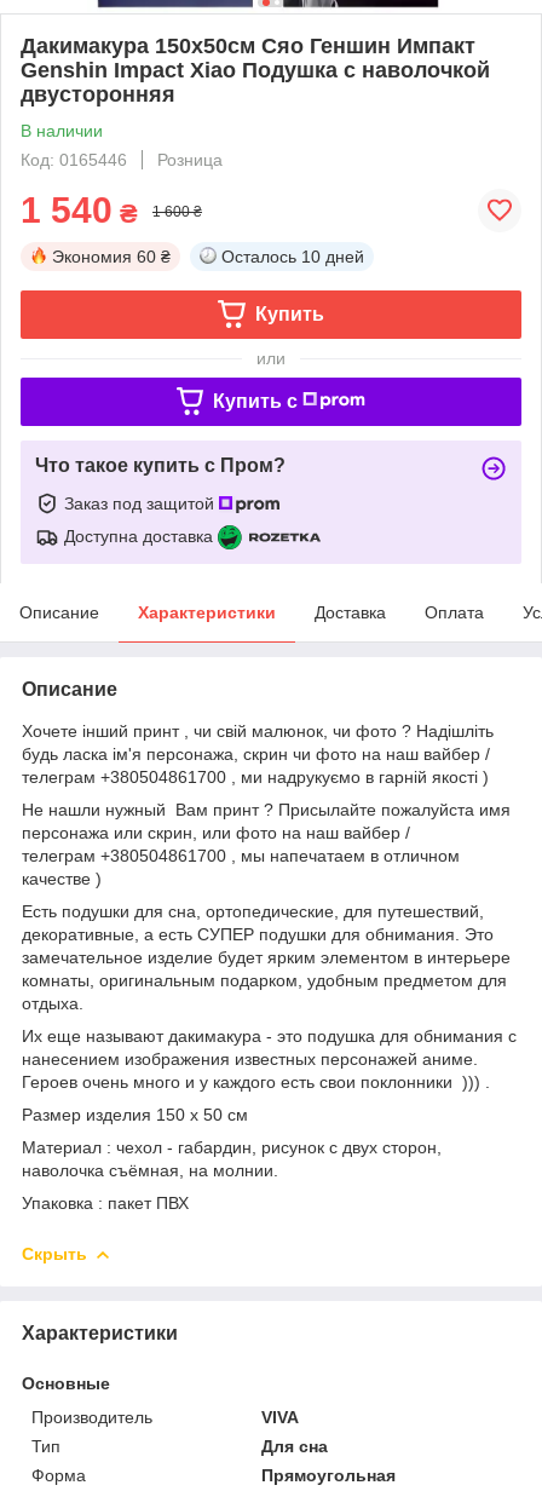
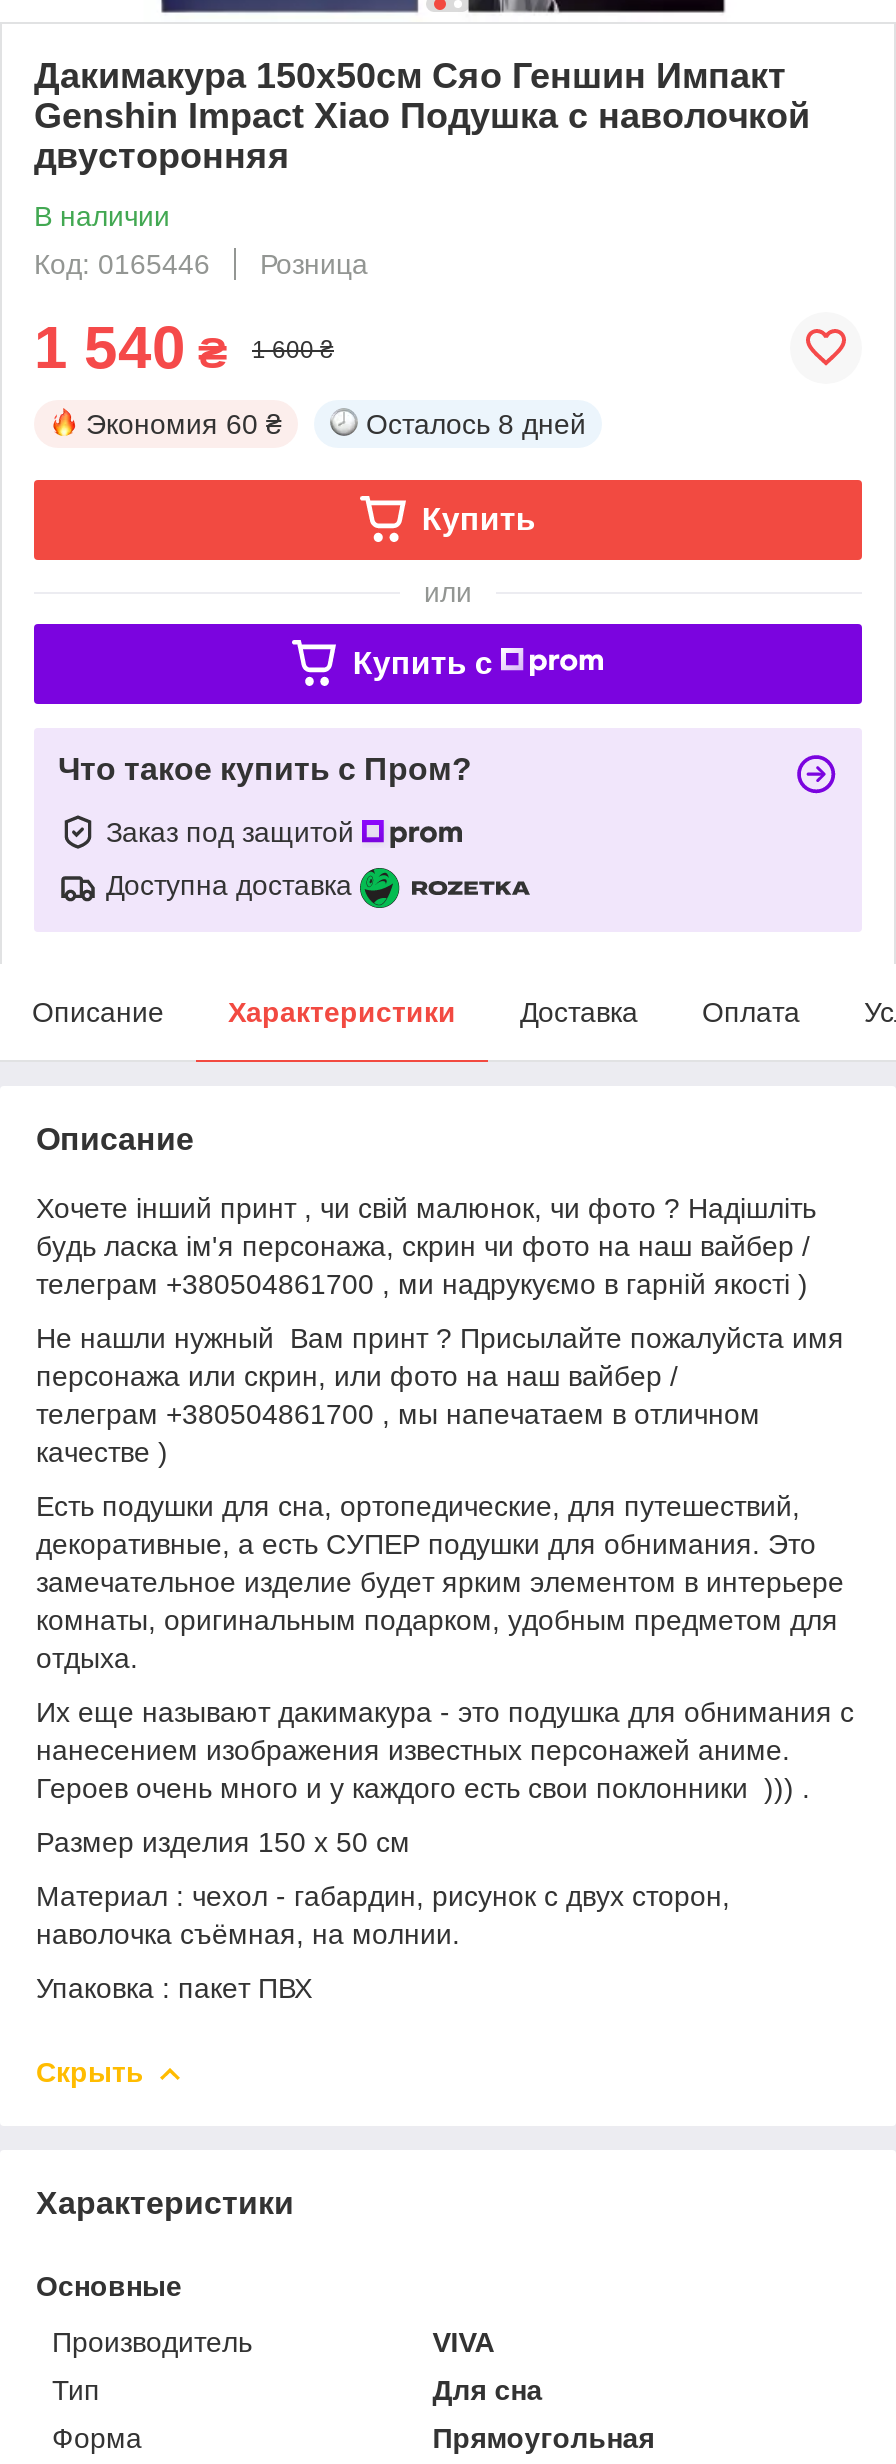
- Осталось 10 дней
+ Осталось 8 дней
